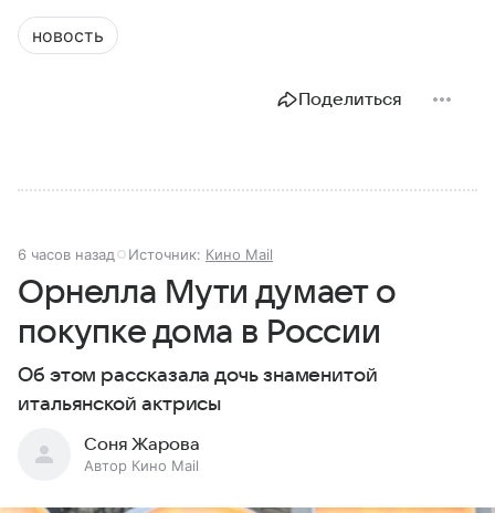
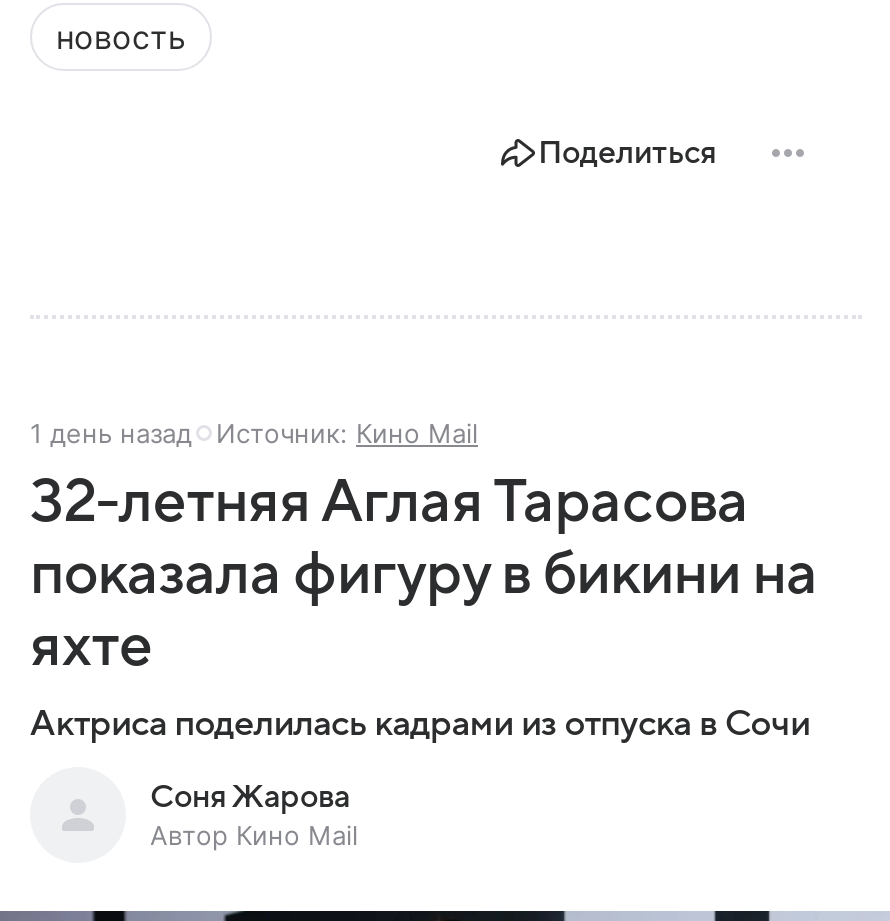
- 6 часов назад Источник: Кино Mail
+ 1 день назад Источник: Кино Mail

- Орнелла Мути думает о
- покупке дома в России
- Об этом рассказала дочь знаменитой
- итальянской актрисы
+ 32-летняя Аглая Тарасова
+ показала фигуру в бикини на
+ яхте
+ Актриса поделилась кадрами из отпуска в Сочи
